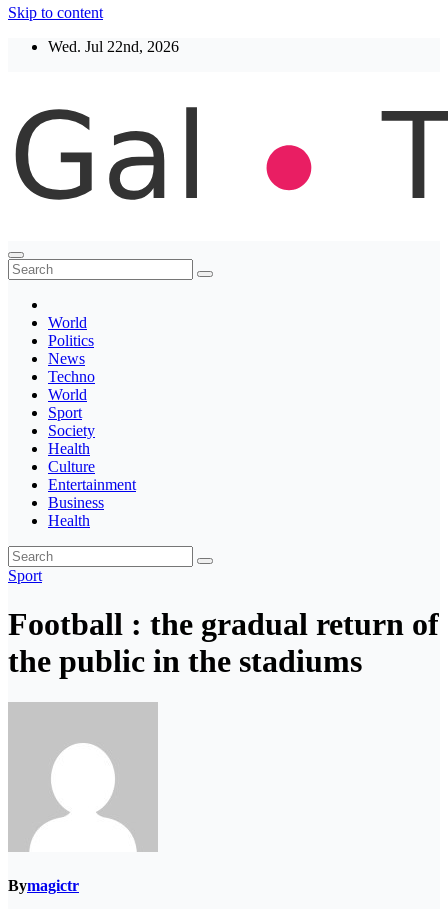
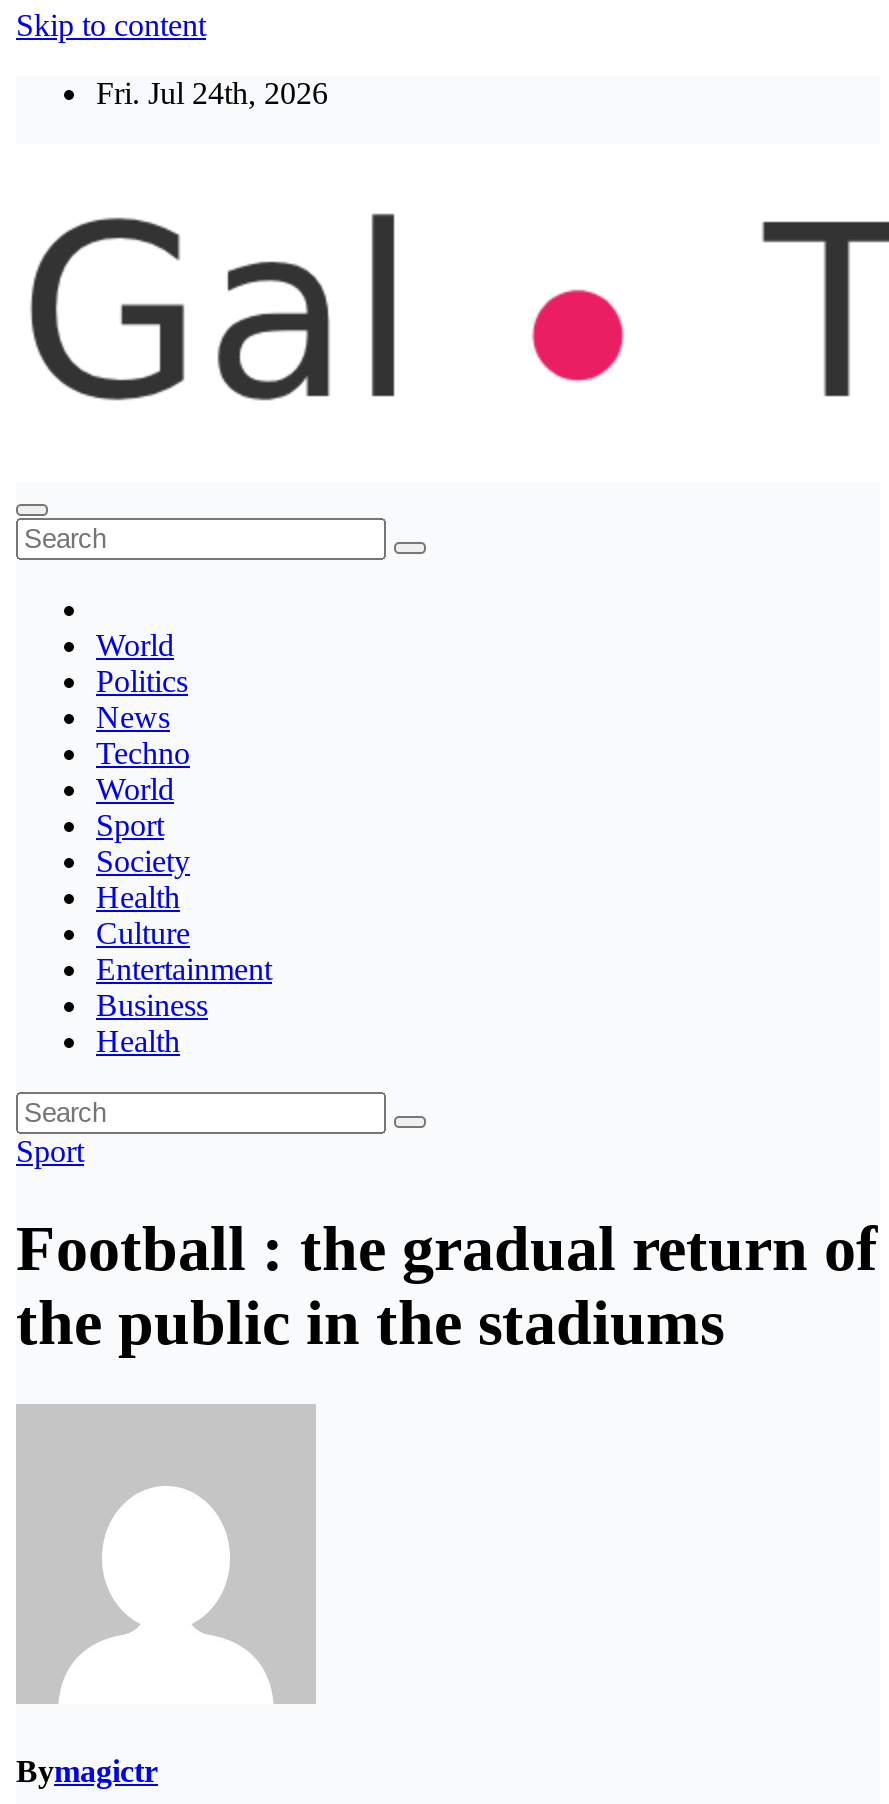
- Wed. Jul 22nd, 2026
+ Fri. Jul 24th, 2026
